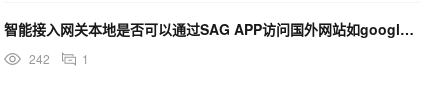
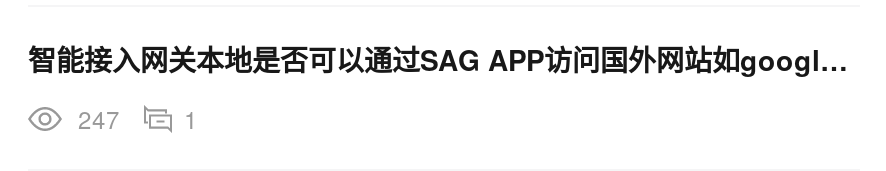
- 242 1
+ 247 1
